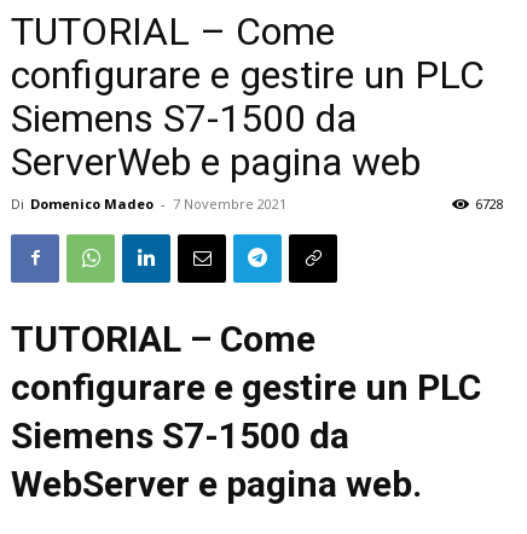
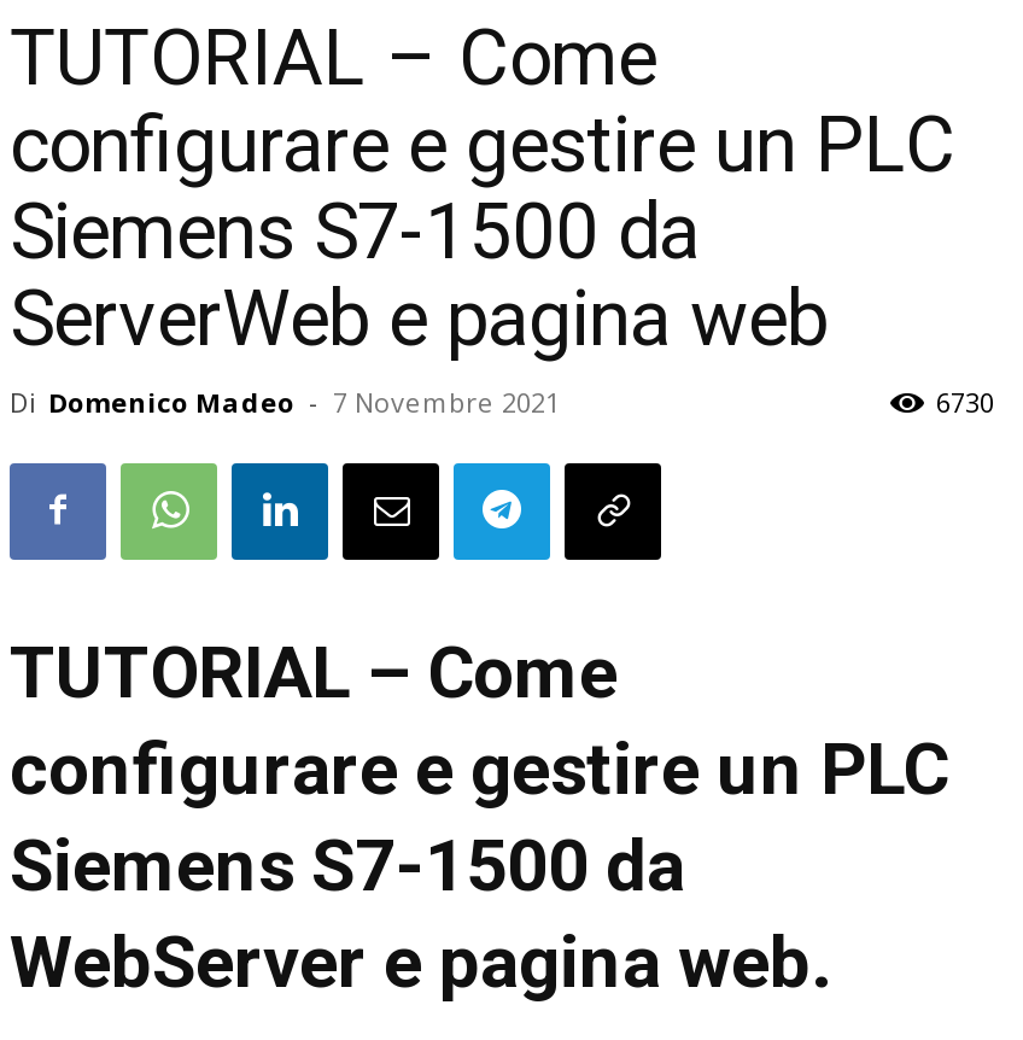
- 6728
+ 6730
